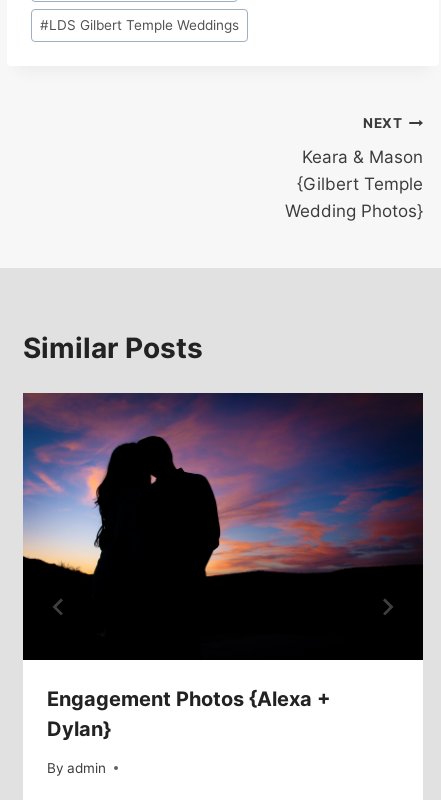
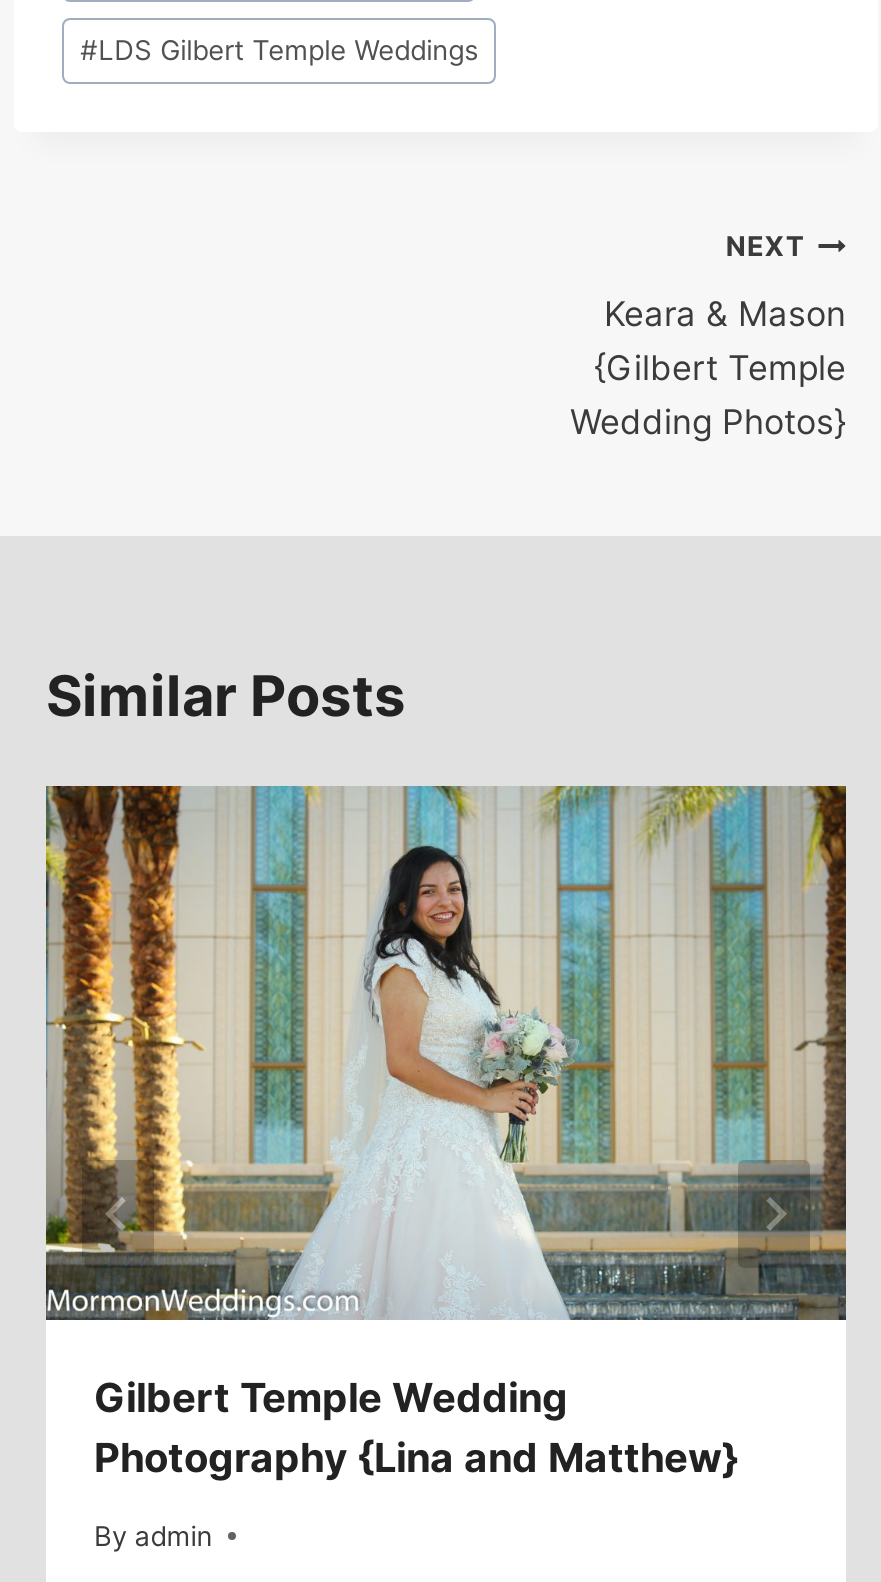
- [image]
- Engagement Photos {Alexa +
- Dylan}
+ [image]
+ Gilbert Temple Wedding
+ Photography {Lina and Matthew}
